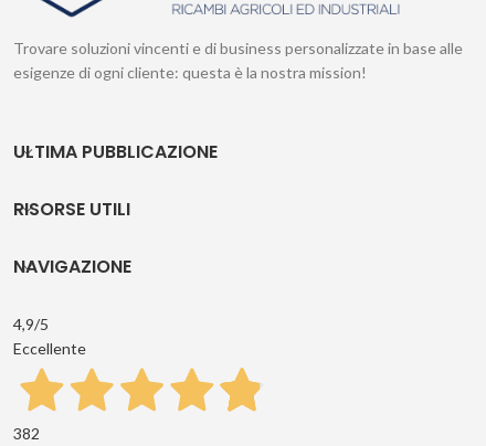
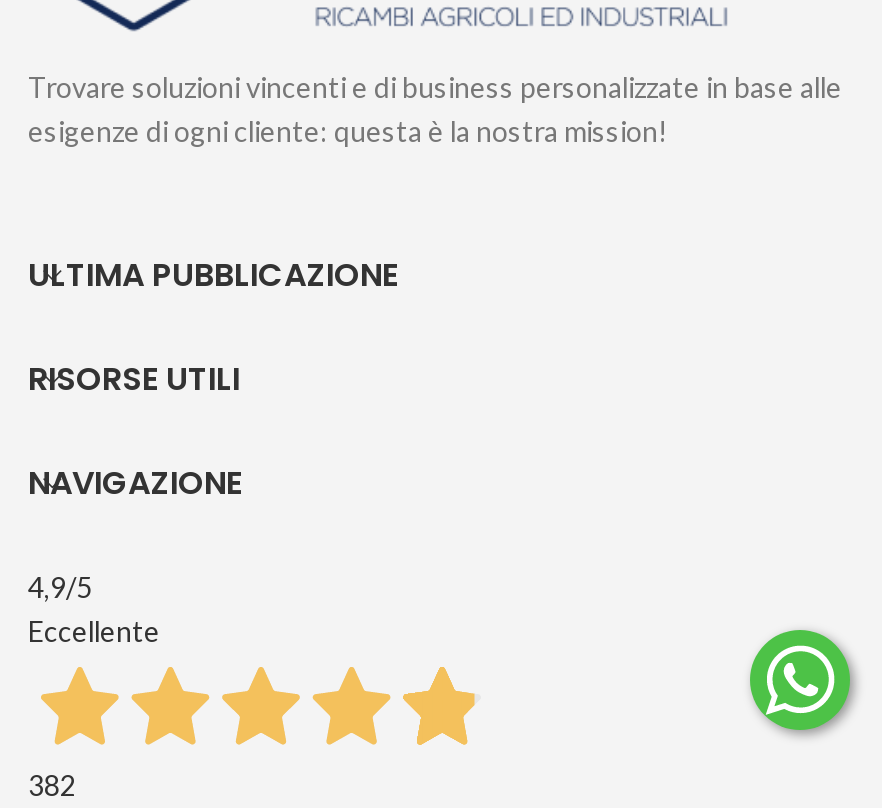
+ [image]
